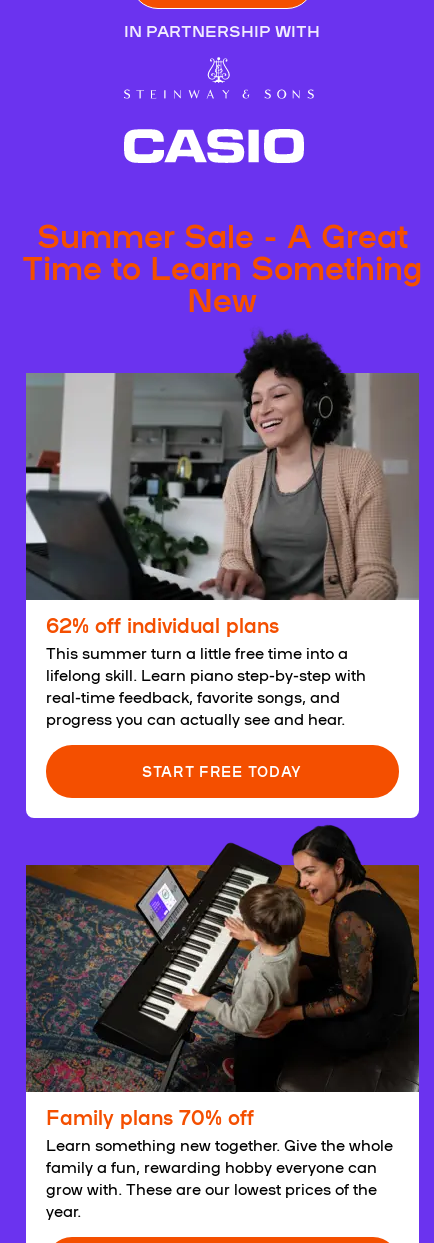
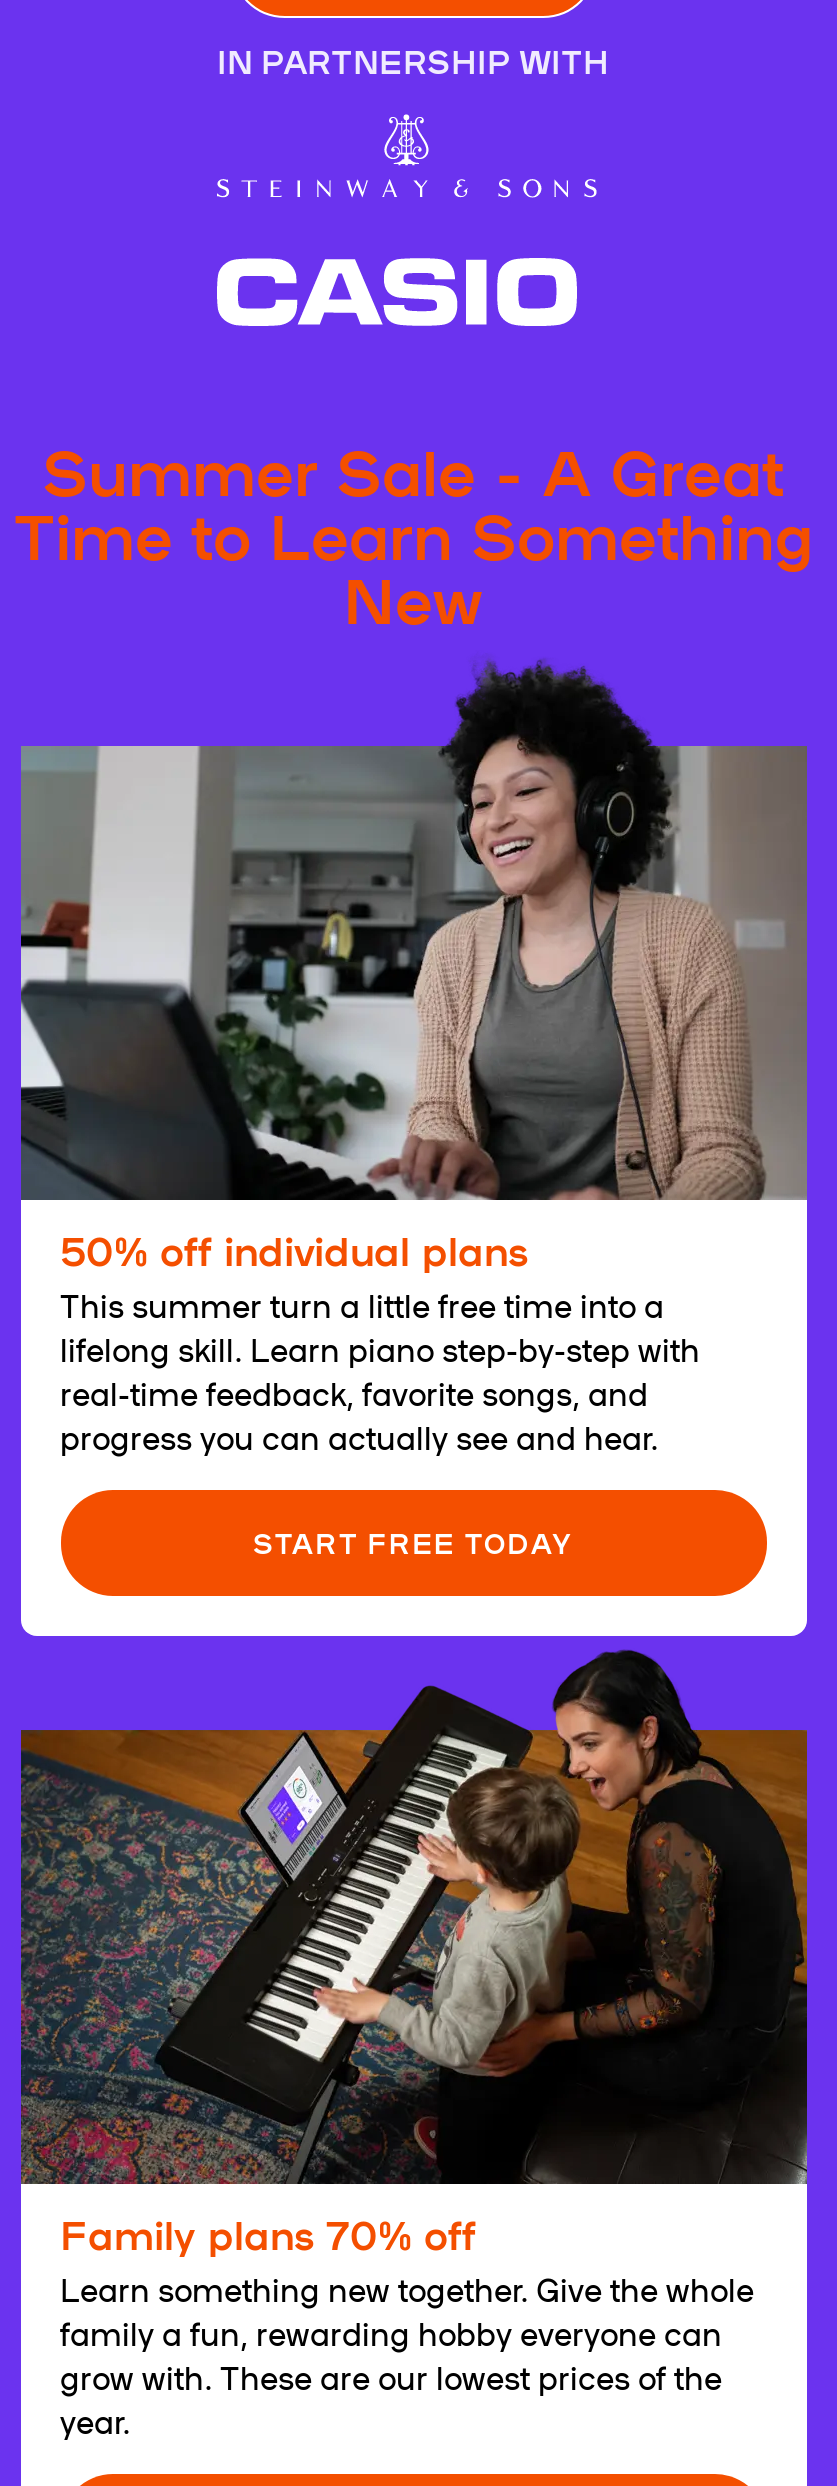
- 62% off individual plans
+ 50% off individual plans
